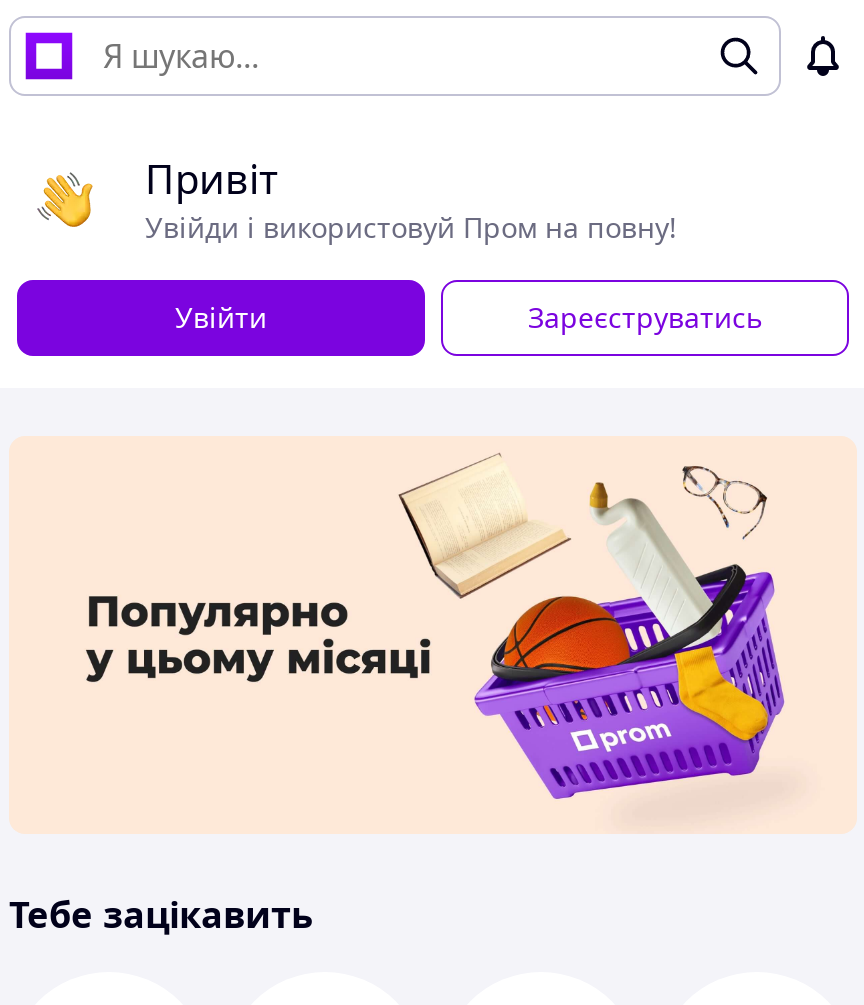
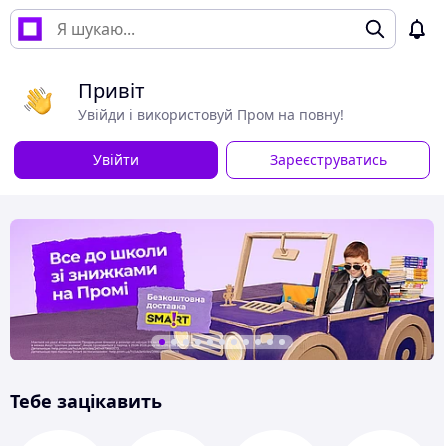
- [image]
+ [image]
